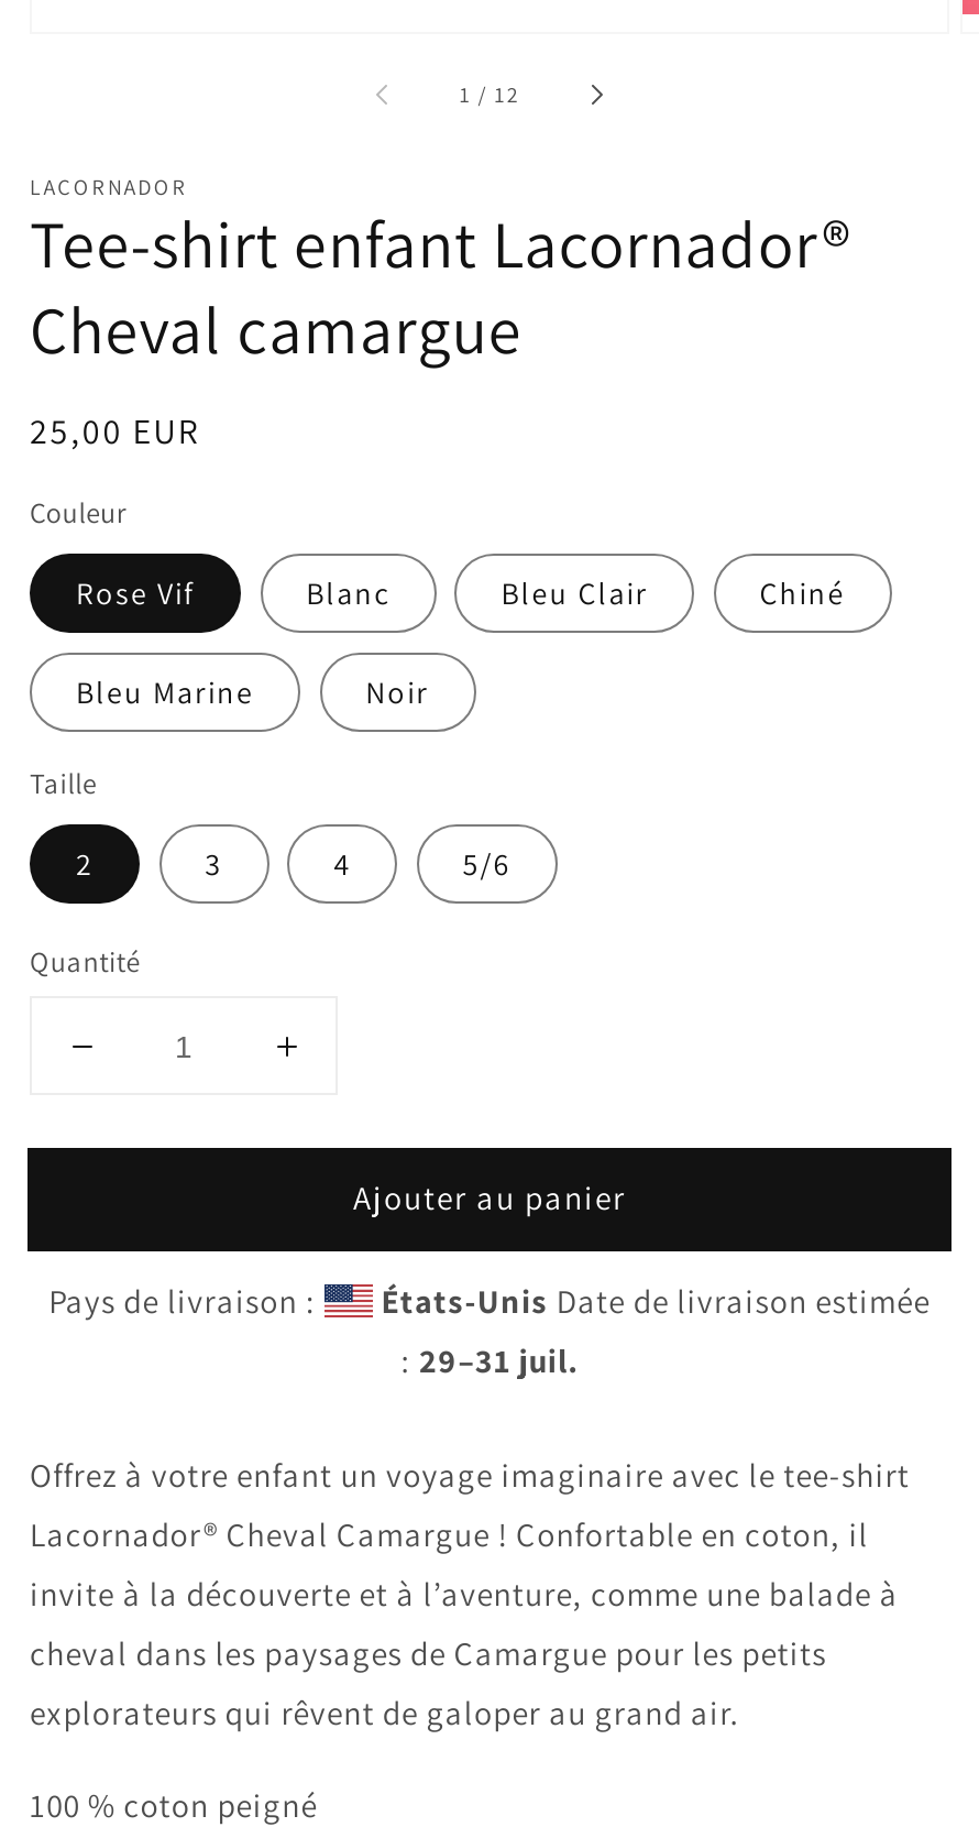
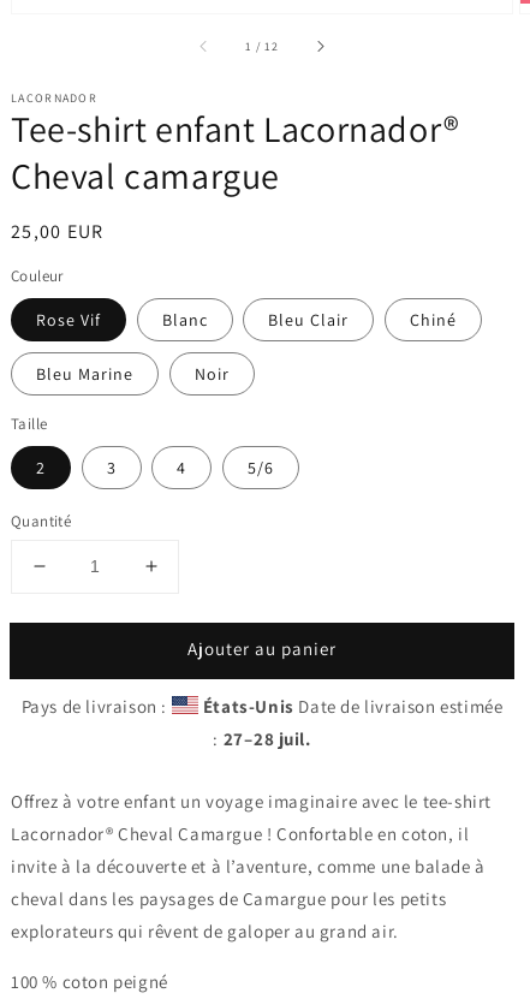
- : 29–31 juil.
+ : 27–28 juil.
